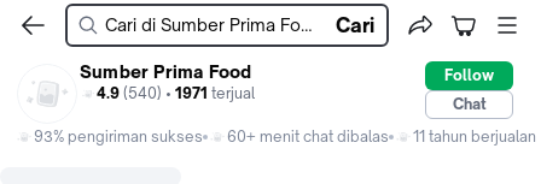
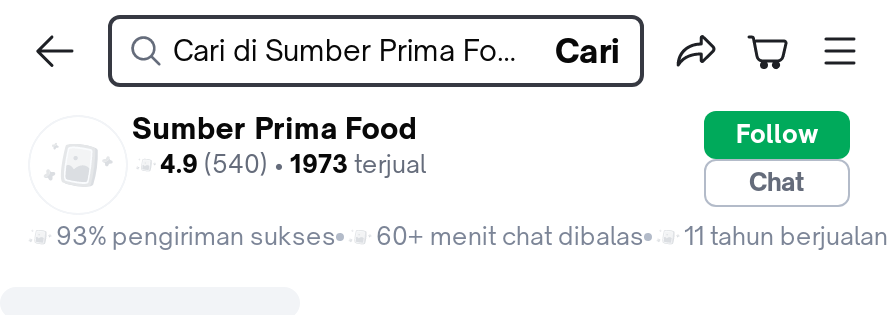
- 4.9 (540) • 1971 terjual
+ 4.9 (540) • 1973 terjual
